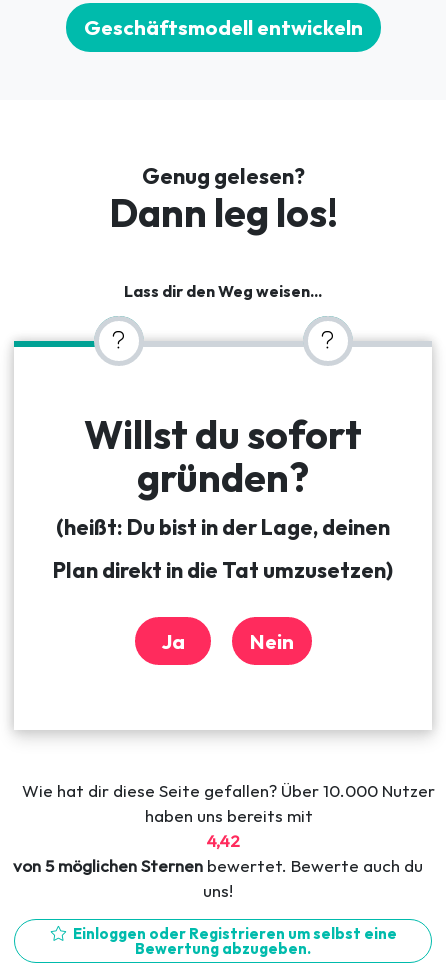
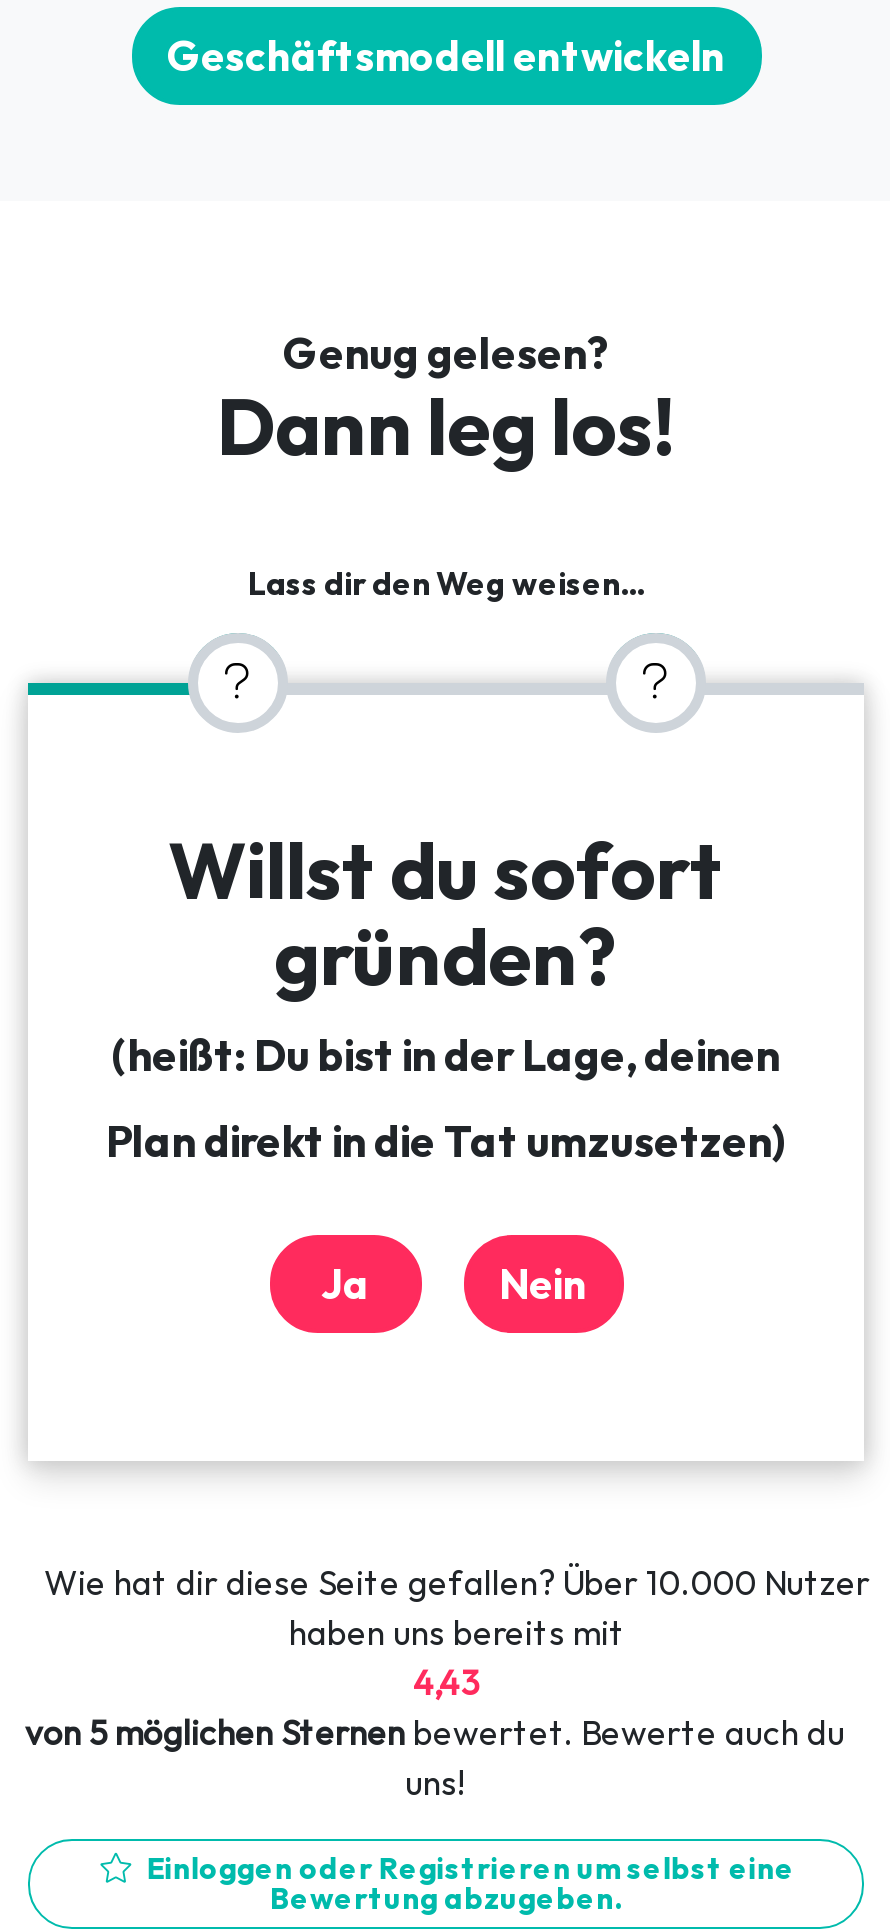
- 4,42
+ 4,43
